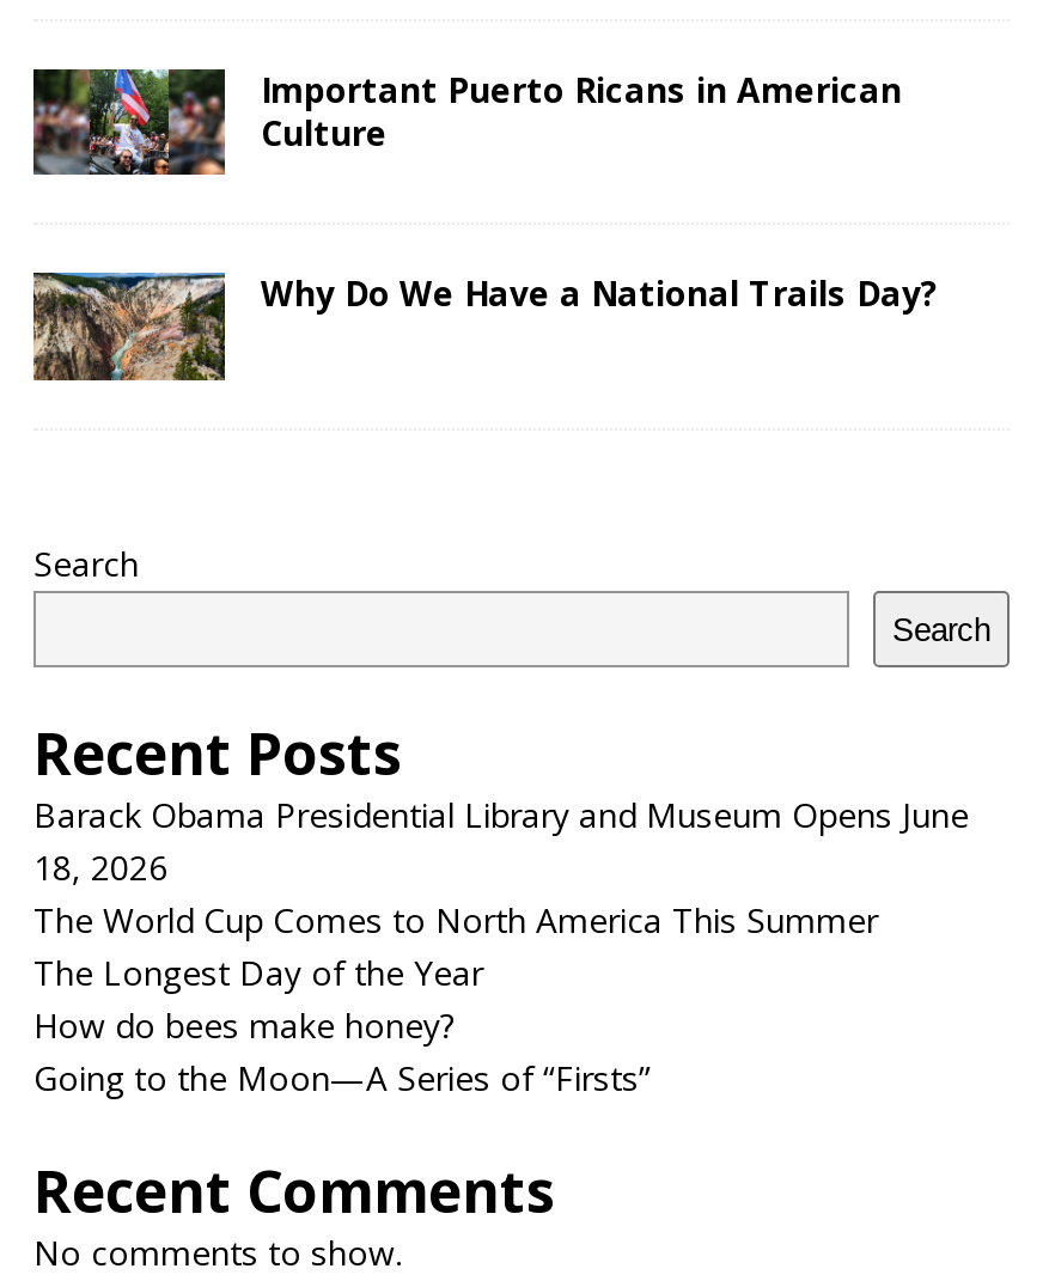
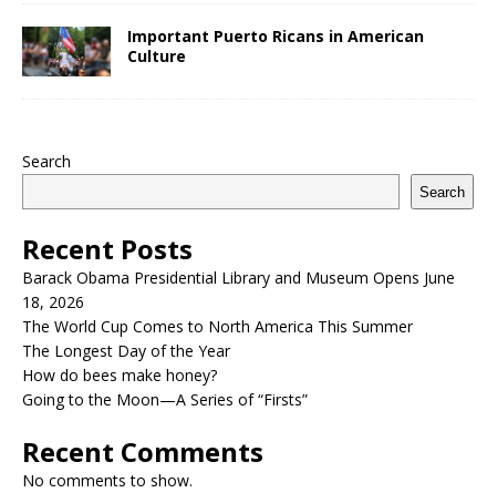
- [image]
- Why Do We Have a National Trails Day?
